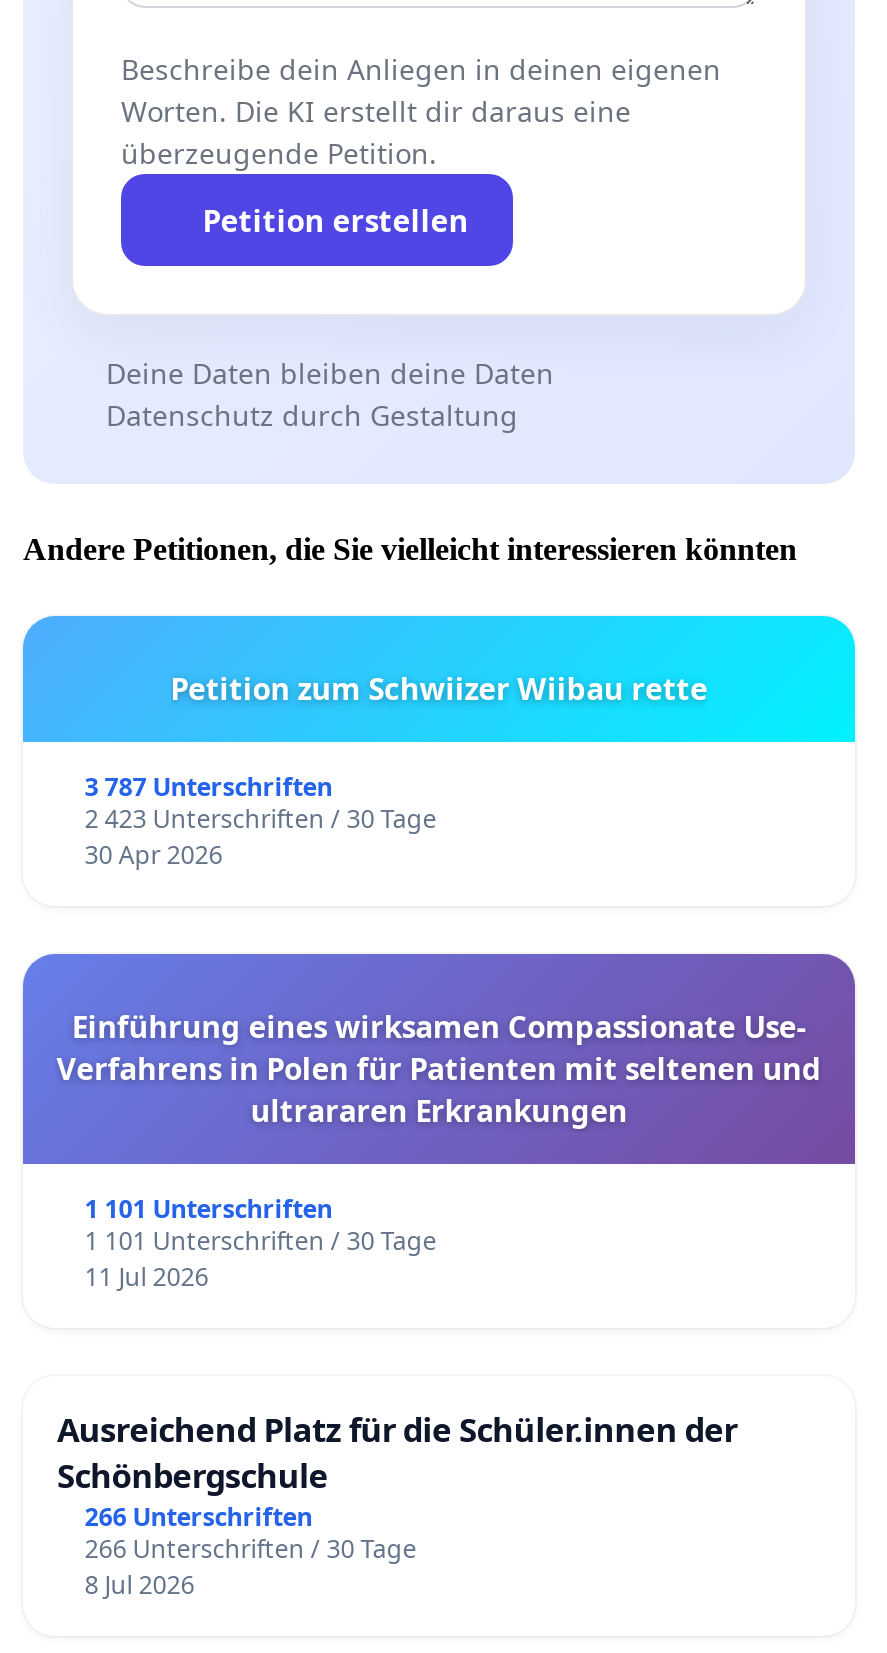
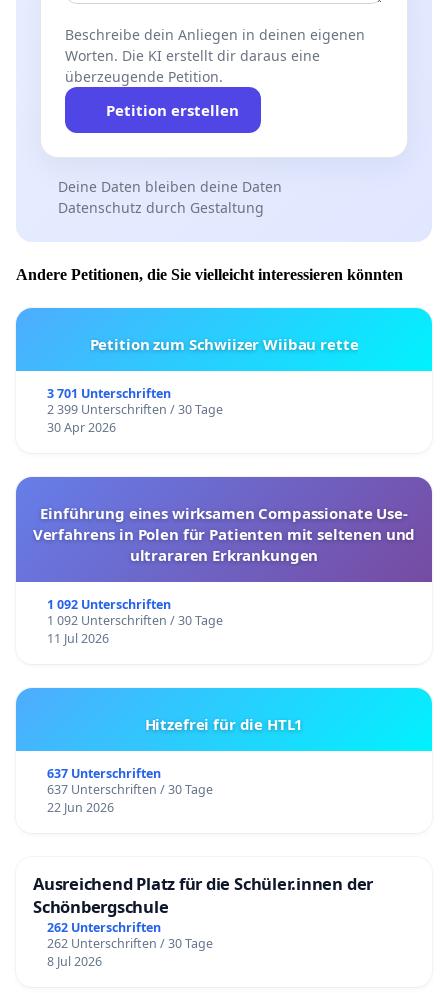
- 3 787 Unterschriften
+ 3 701 Unterschriften

- 2 423 Unterschriften / 30 Tage
+ 2 399 Unterschriften / 30 Tage

- 1 101 Unterschriften
+ 1 092 Unterschriften

- 1 101 Unterschriften / 30 Tage
+ 1 092 Unterschriften / 30 Tage

+ Hitzefrei für die HTL1
+ 637 Unterschriften
+ 637 Unterschriften / 30 Tage
+ 22 Jun 2026

- 266 Unterschriften
+ 262 Unterschriften

- 266 Unterschriften / 30 Tage
+ 262 Unterschriften / 30 Tage
